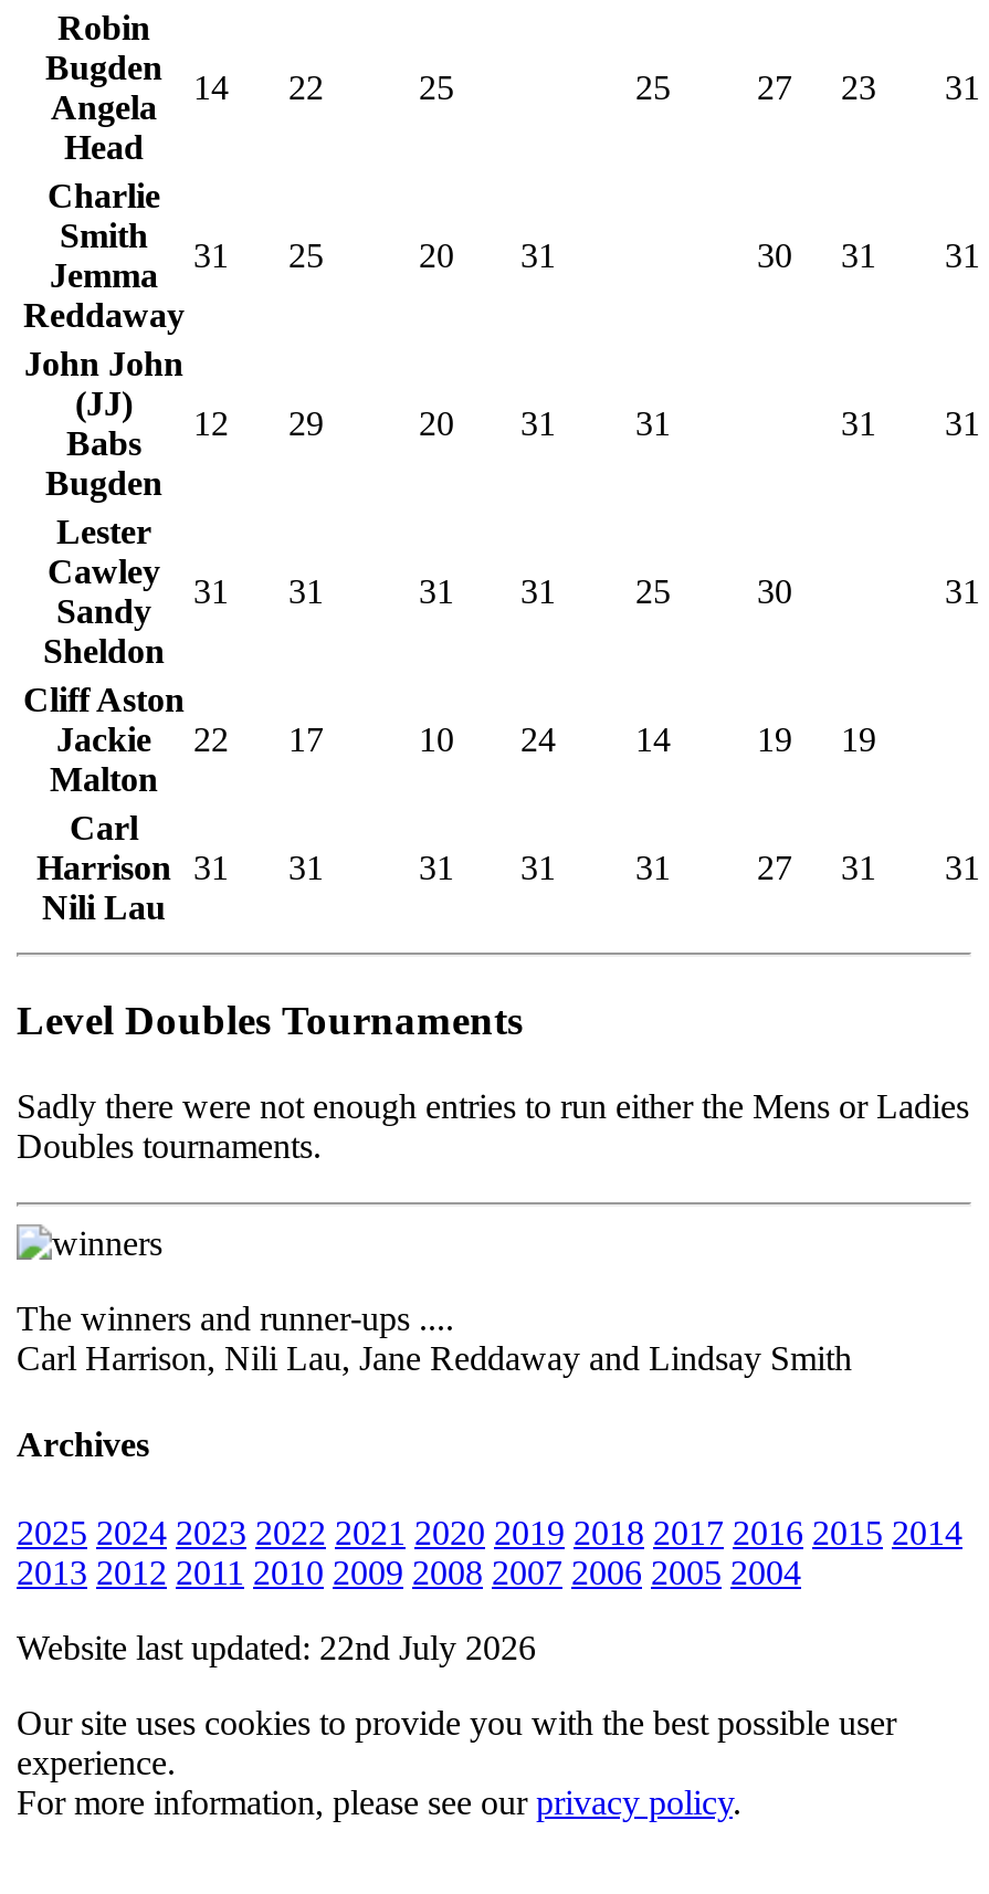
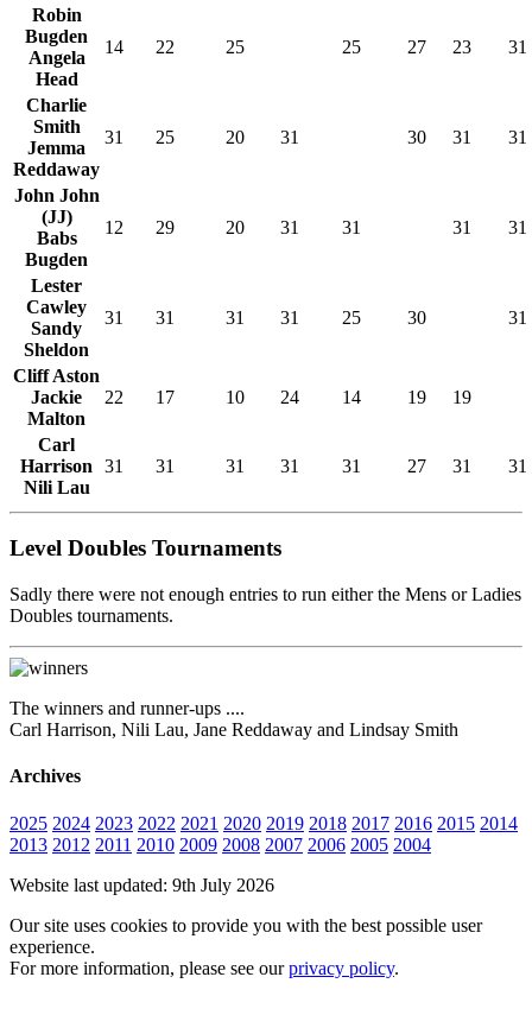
- Website last updated: 22nd July 2026
+ Website last updated: 9th July 2026
